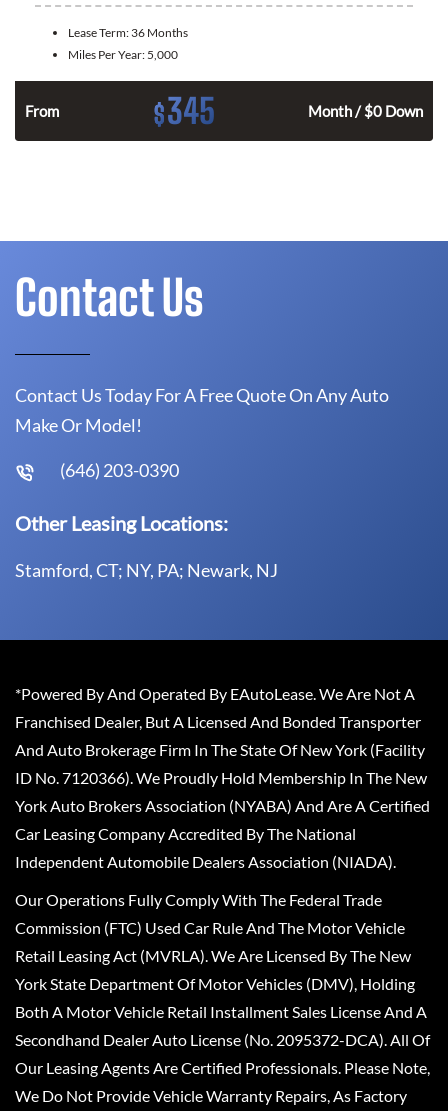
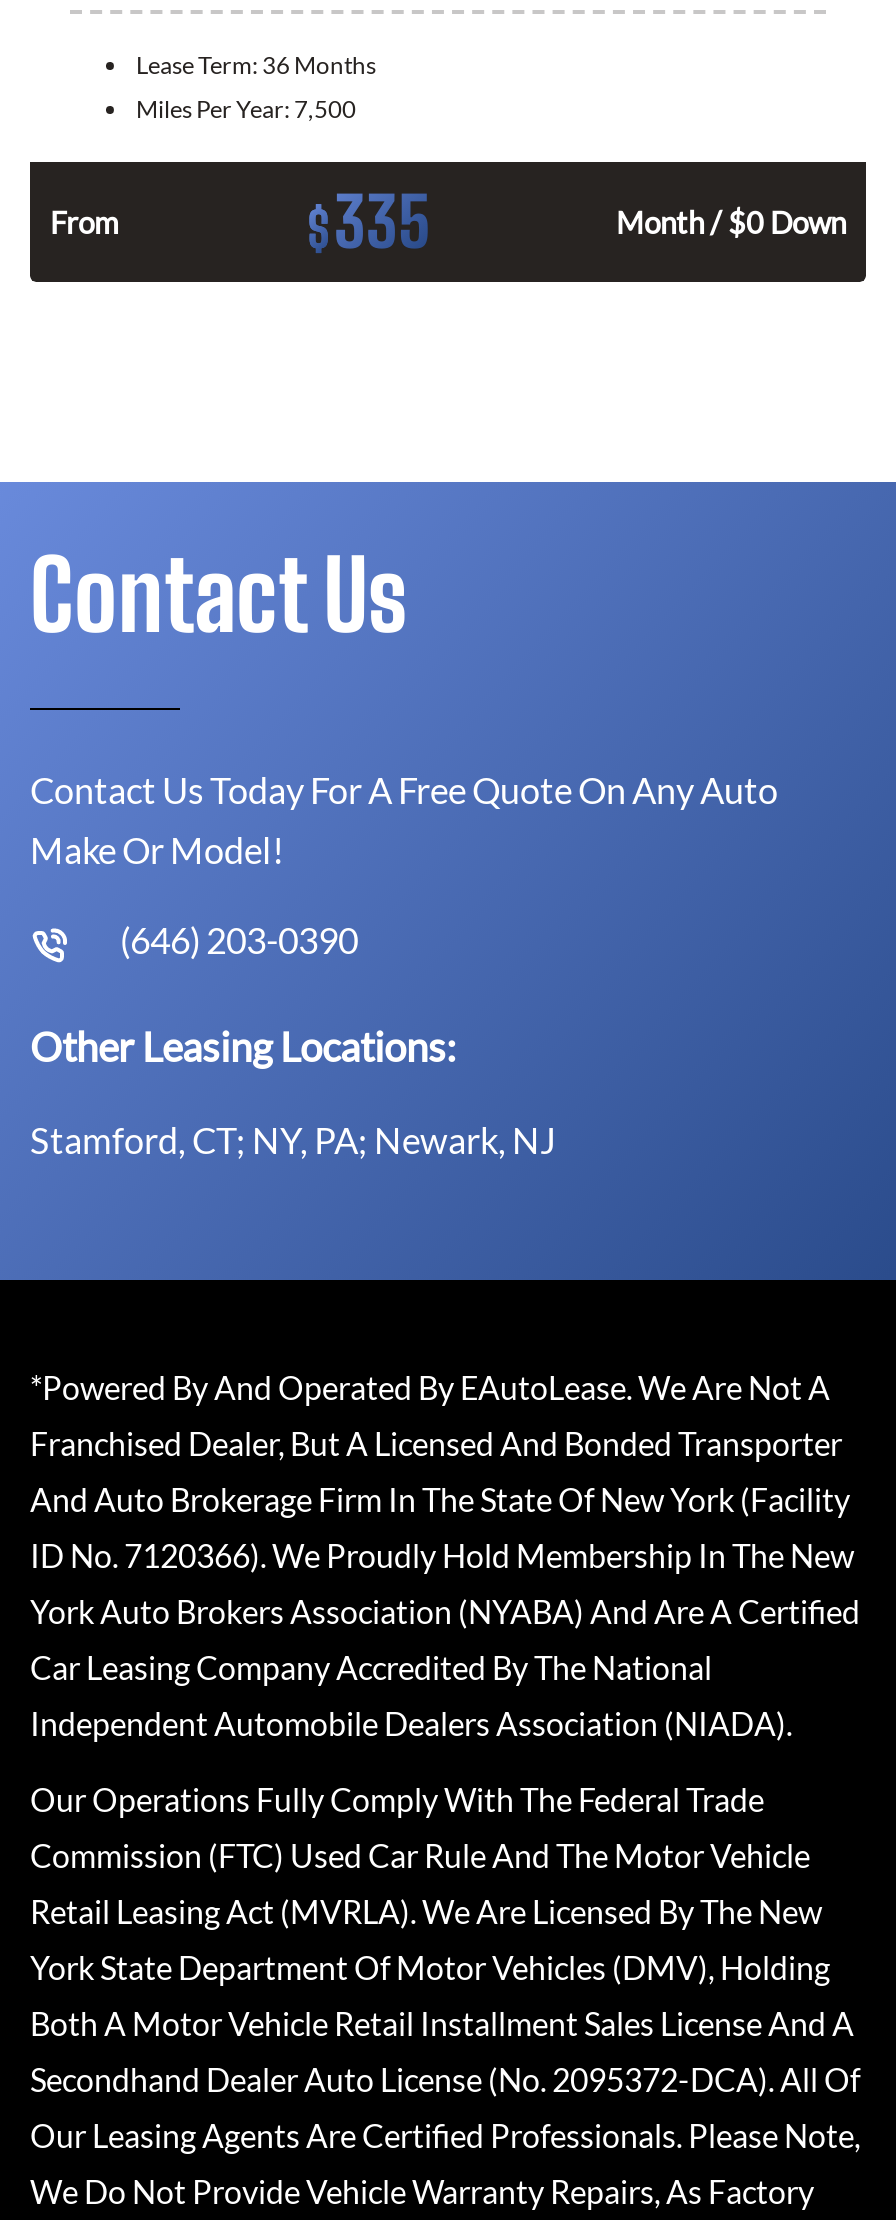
- Miles Per Year: 5,000
+ Miles Per Year: 7,500

- $ 345
+ $ 335
